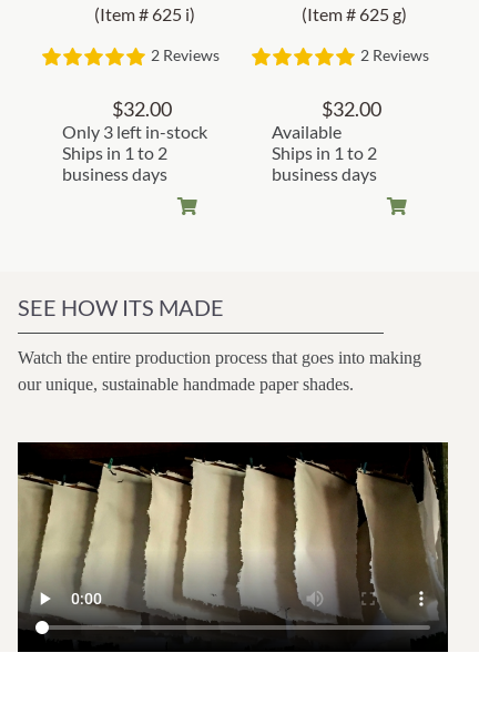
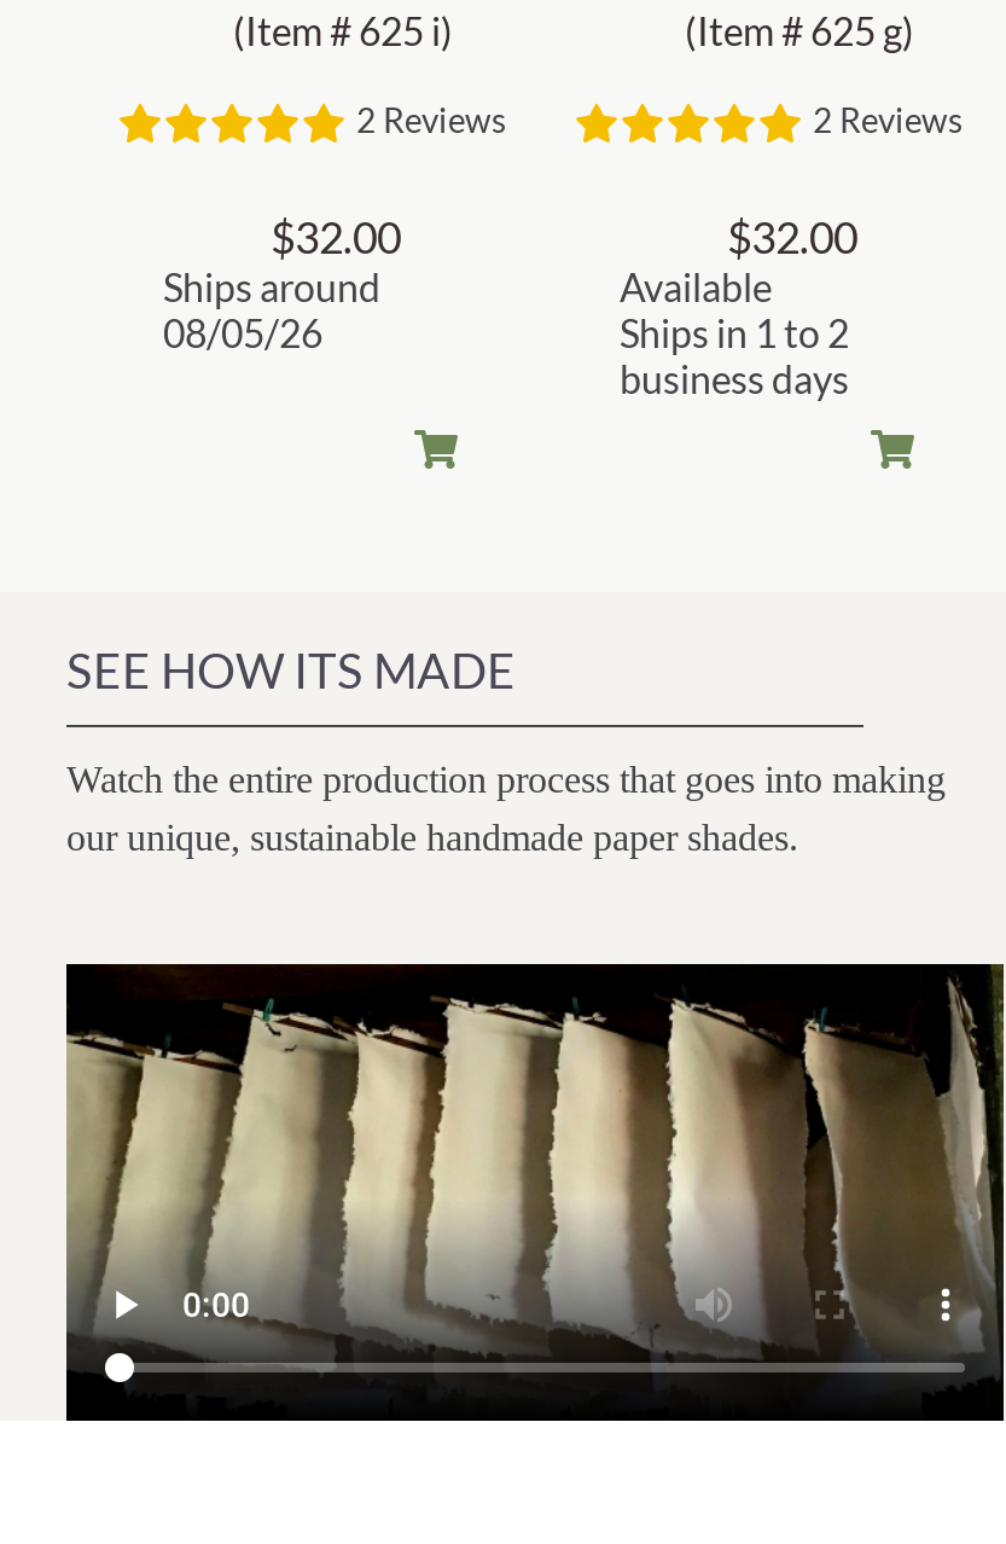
- Only 3 left in-stock
- Ships in 1 to 2
- business days
+ Ships around
+ 08/05/26
